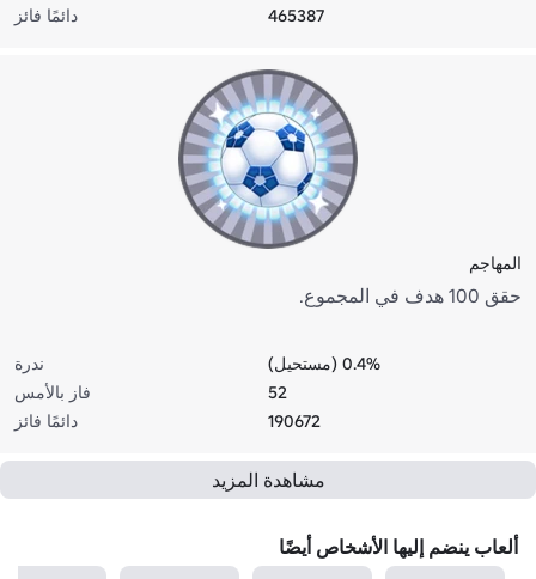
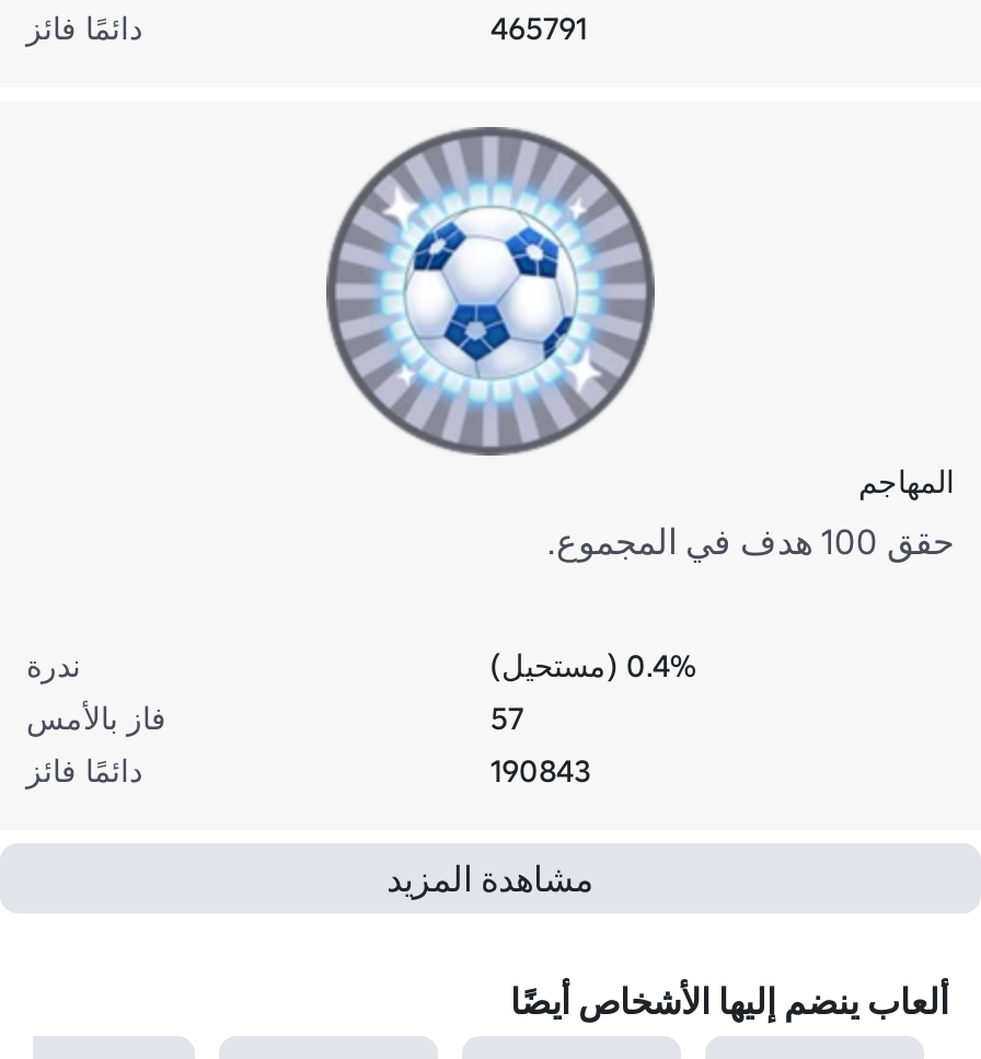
- 465387
+ 465791

- 52
+ 57

- 190672
+ 190843
